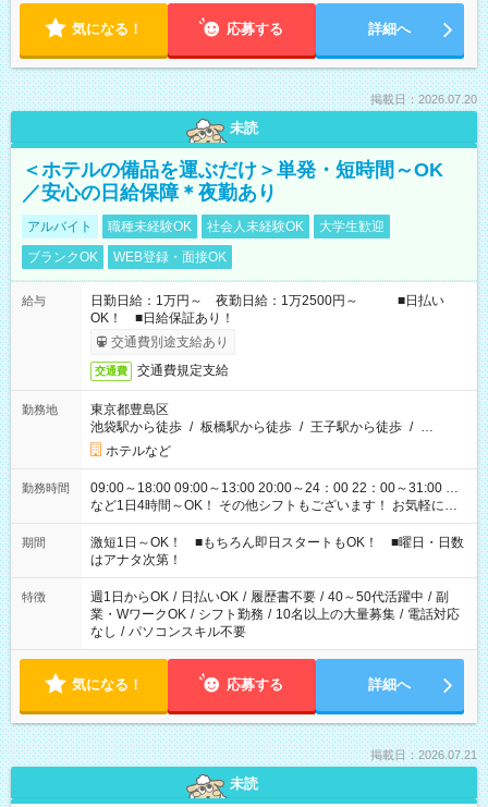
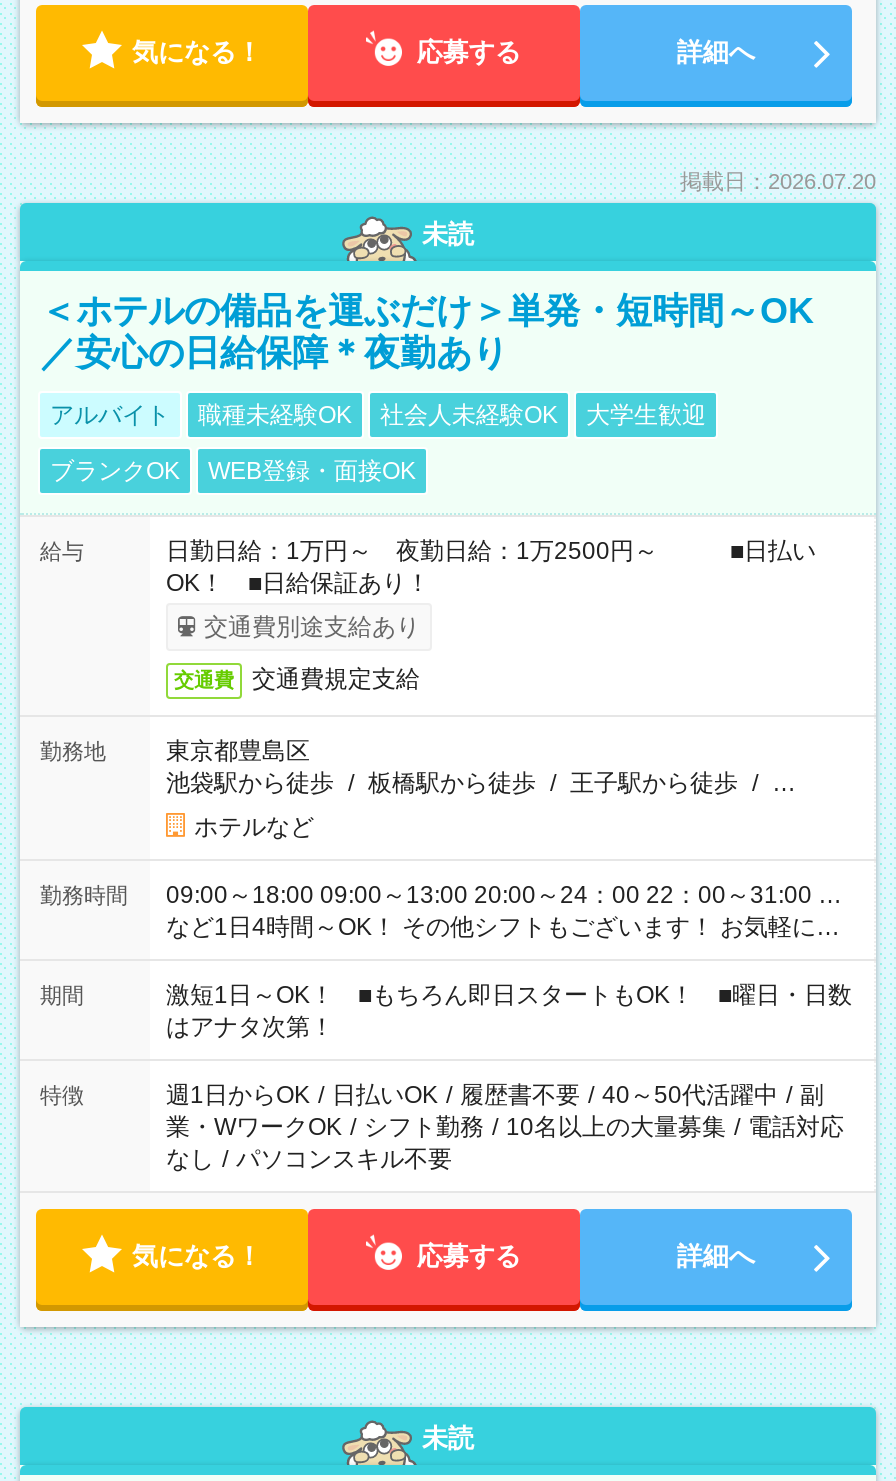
- 掲載日：2026.07.21
